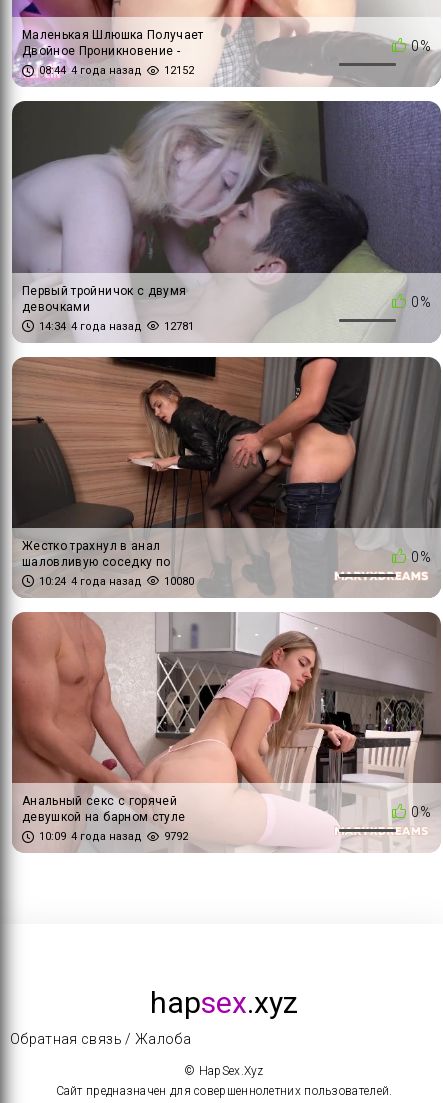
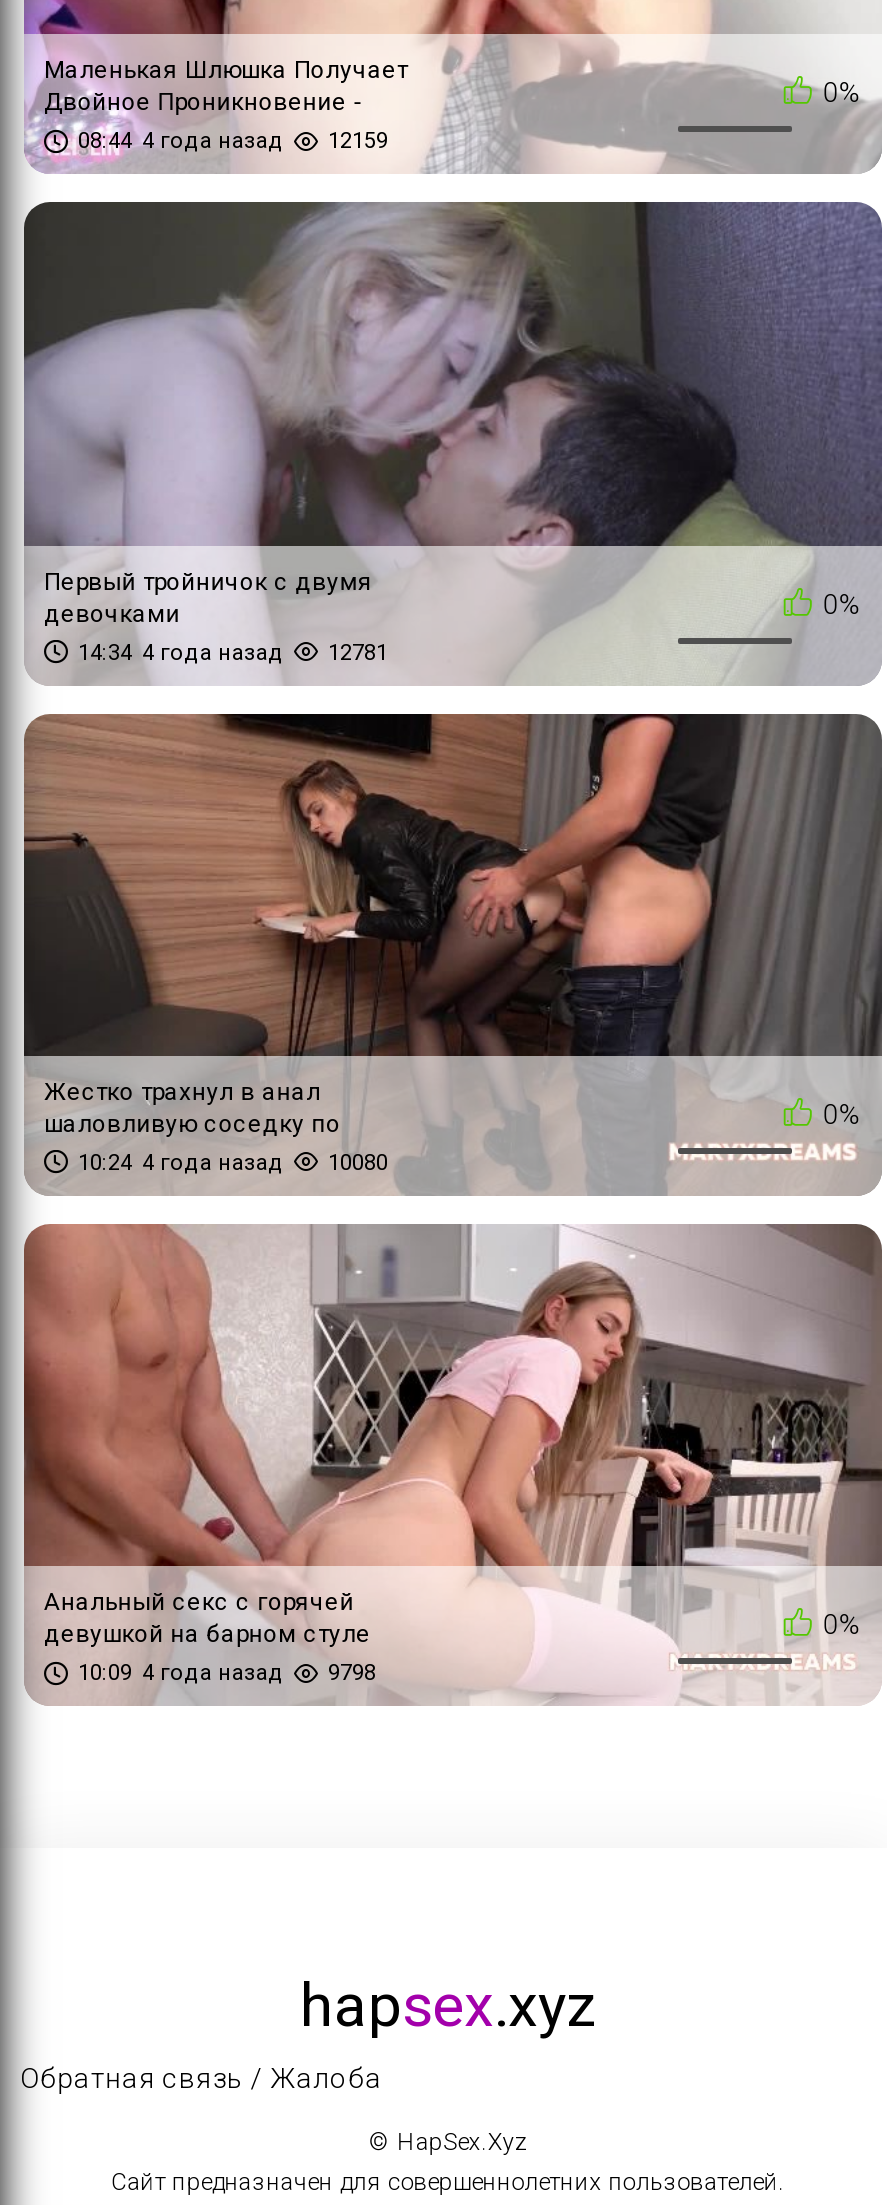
- 12152
+ 12159

- 10:09 4 года назад 9792
+ 10:09 4 года назад 9798
